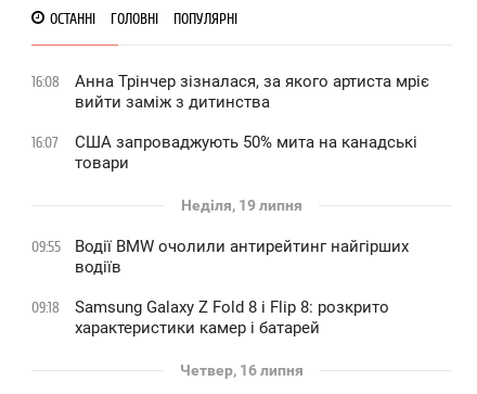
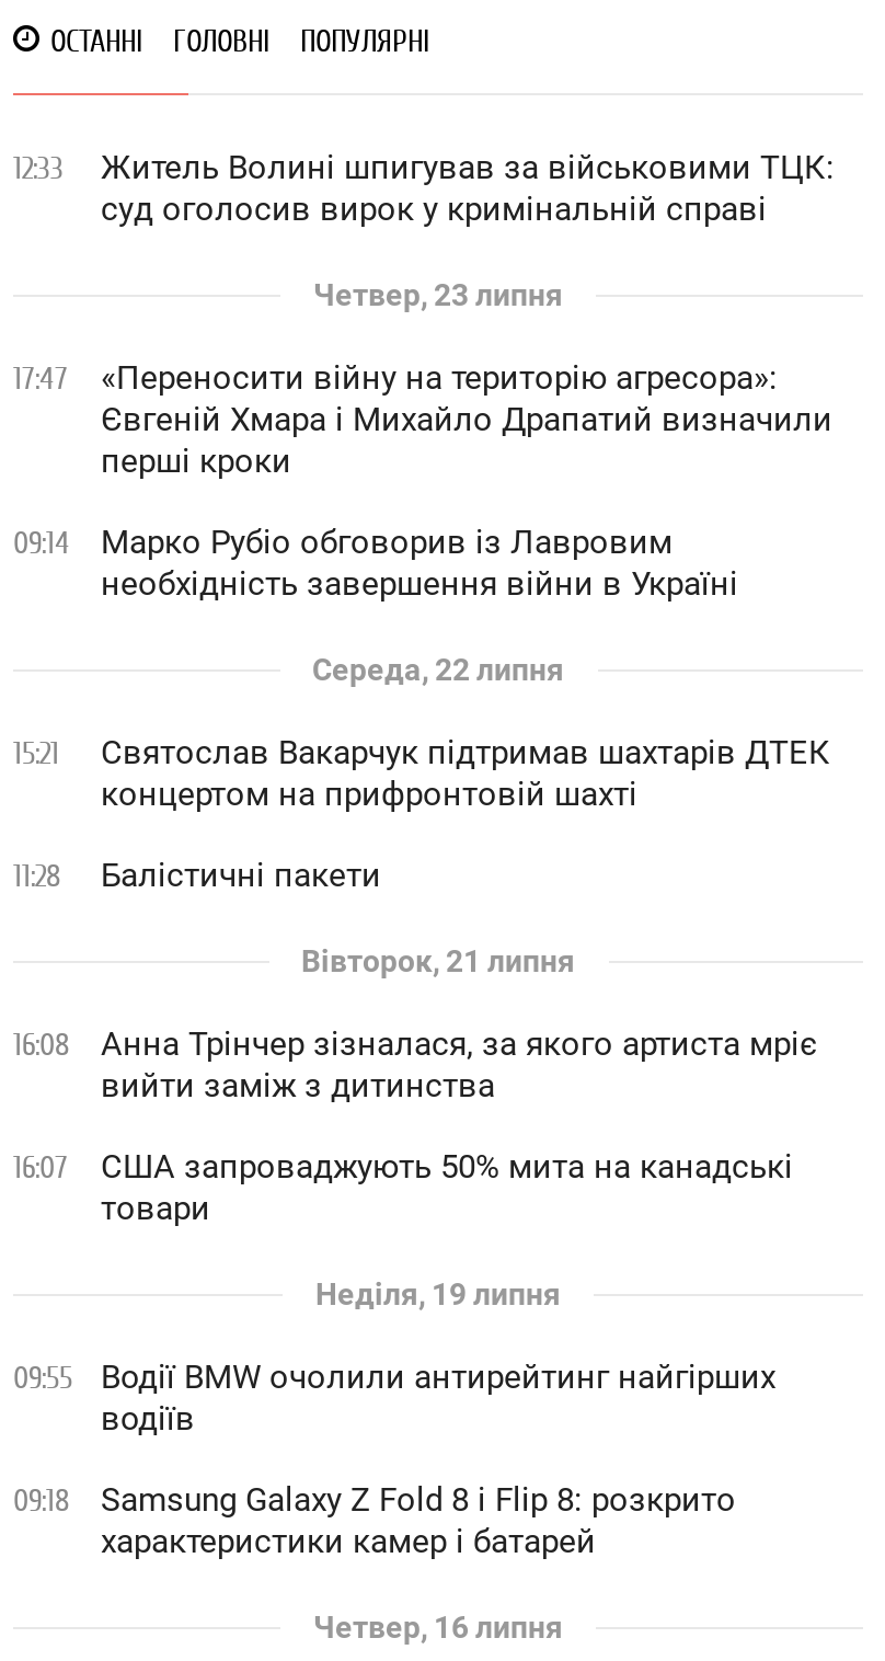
+ 12:33
+ Житель Волині шпигував за військовими ТЦК:
+ суд оголосив вирок у кримінальній справі
+ Четвер, 23 липня
+ 17:47
+ «Переносити війну на територію агресора»:
+ Євгеній Хмара і Михайло Драпатий визначили
+ перші кроки
+ 09:14
+ Марко Рубіо обговорив із Лавровим
+ необхідність завершення війни в Україні
+ Середа, 22 липня
+ 15:21
+ Святослав Вакарчук підтримав шахтарів ДТЕК
+ концертом на прифронтовій шахті
+ 11:28
+ Балістичні пакети
+ Вівторок, 21 липня
